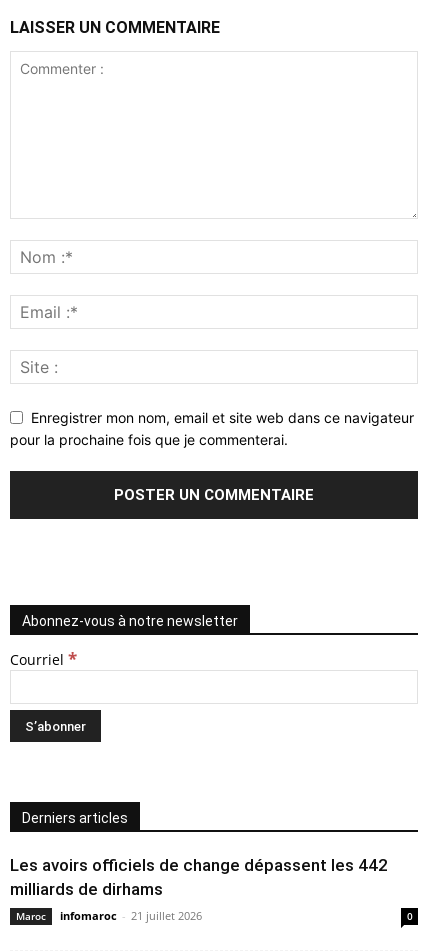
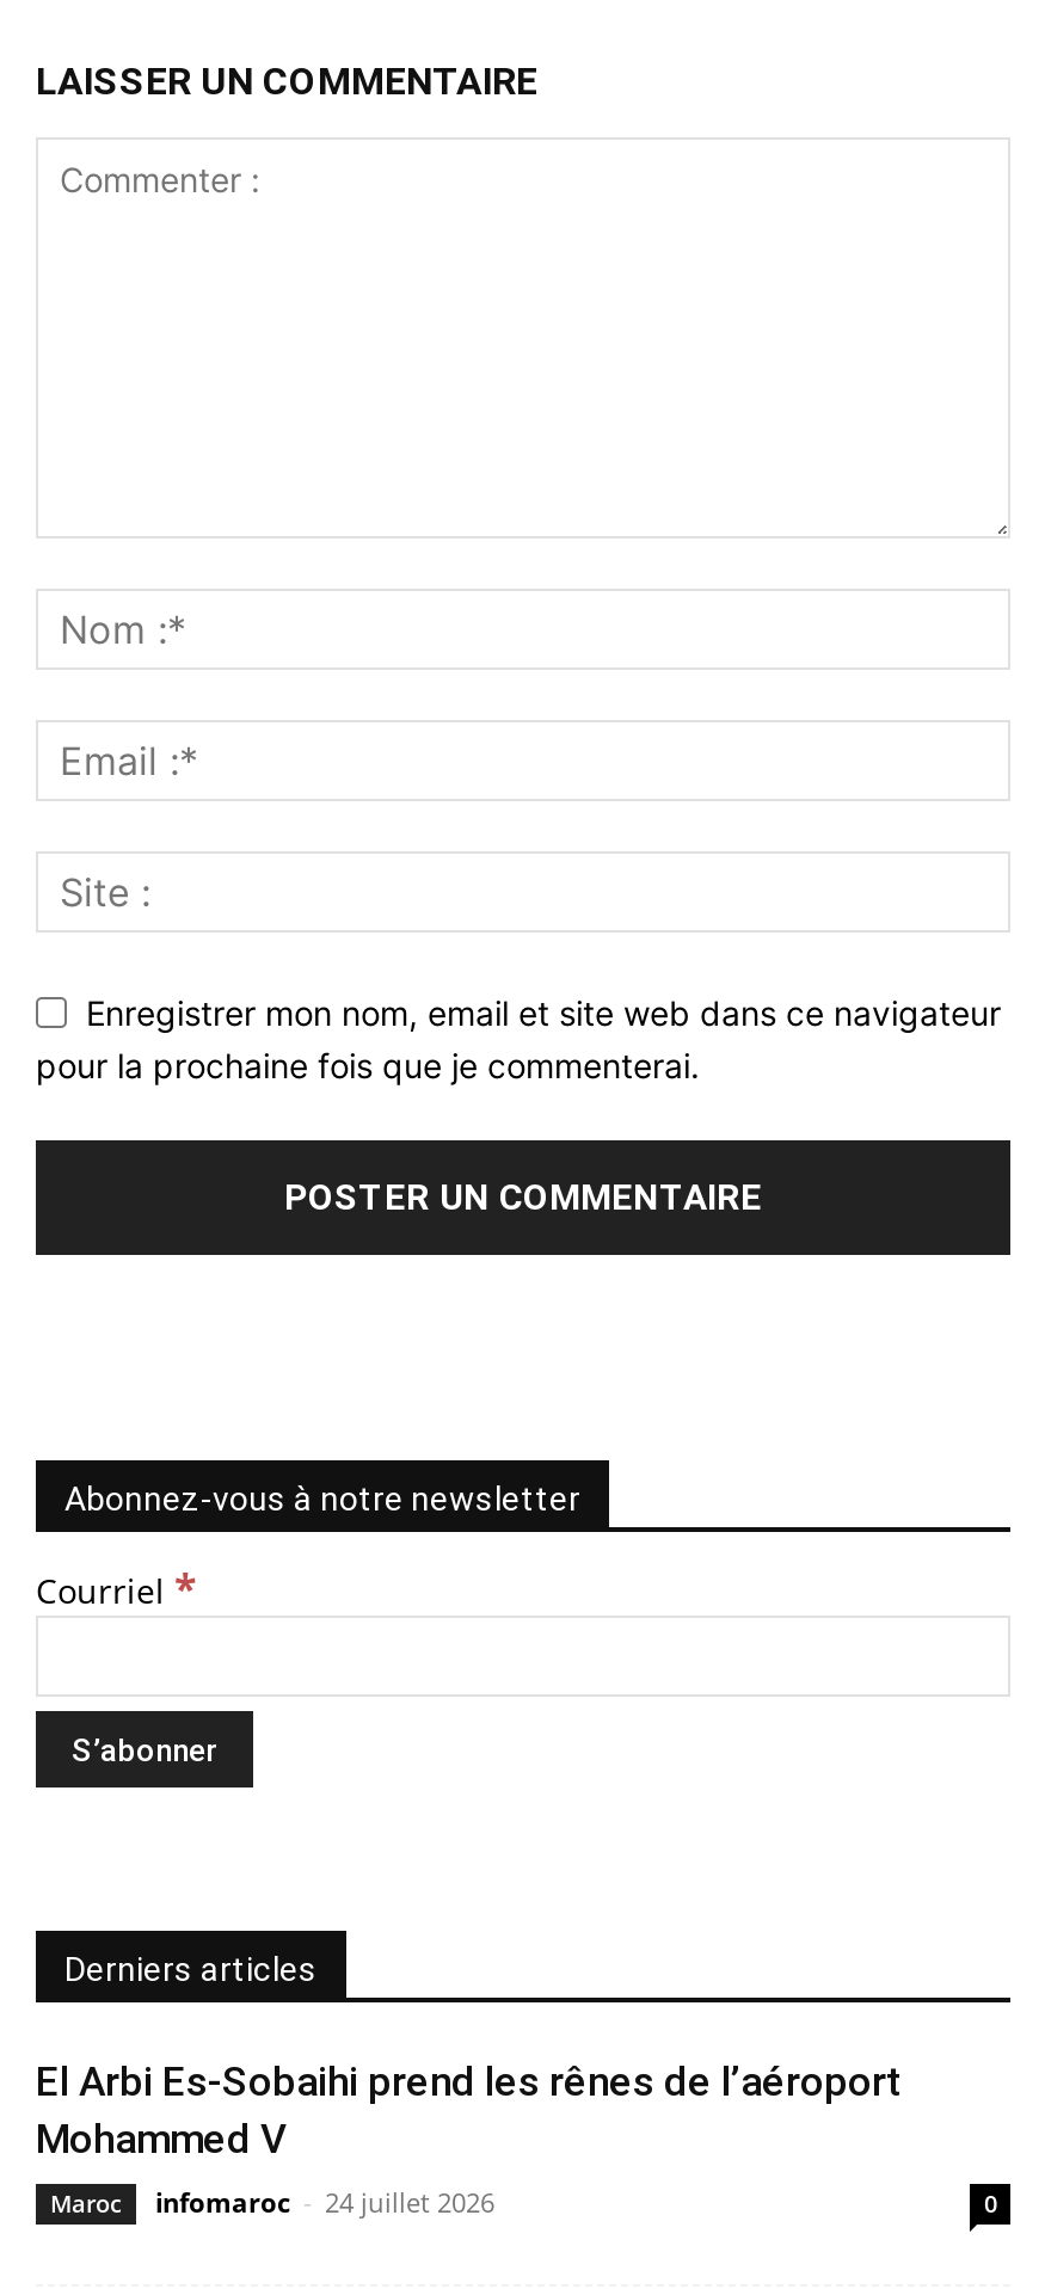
- Les avoirs officiels de change dépassent les 442
- milliards de dirhams
+ El Arbi Es-Sobaihi prend les rênes de l’aéroport
+ Mohammed V

- infomaroc - 21 juillet 2026
+ infomaroc - 24 juillet 2026
